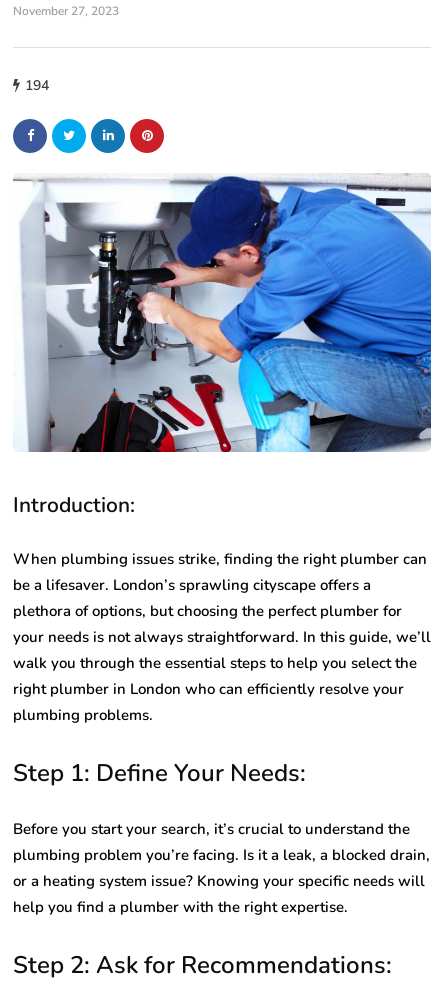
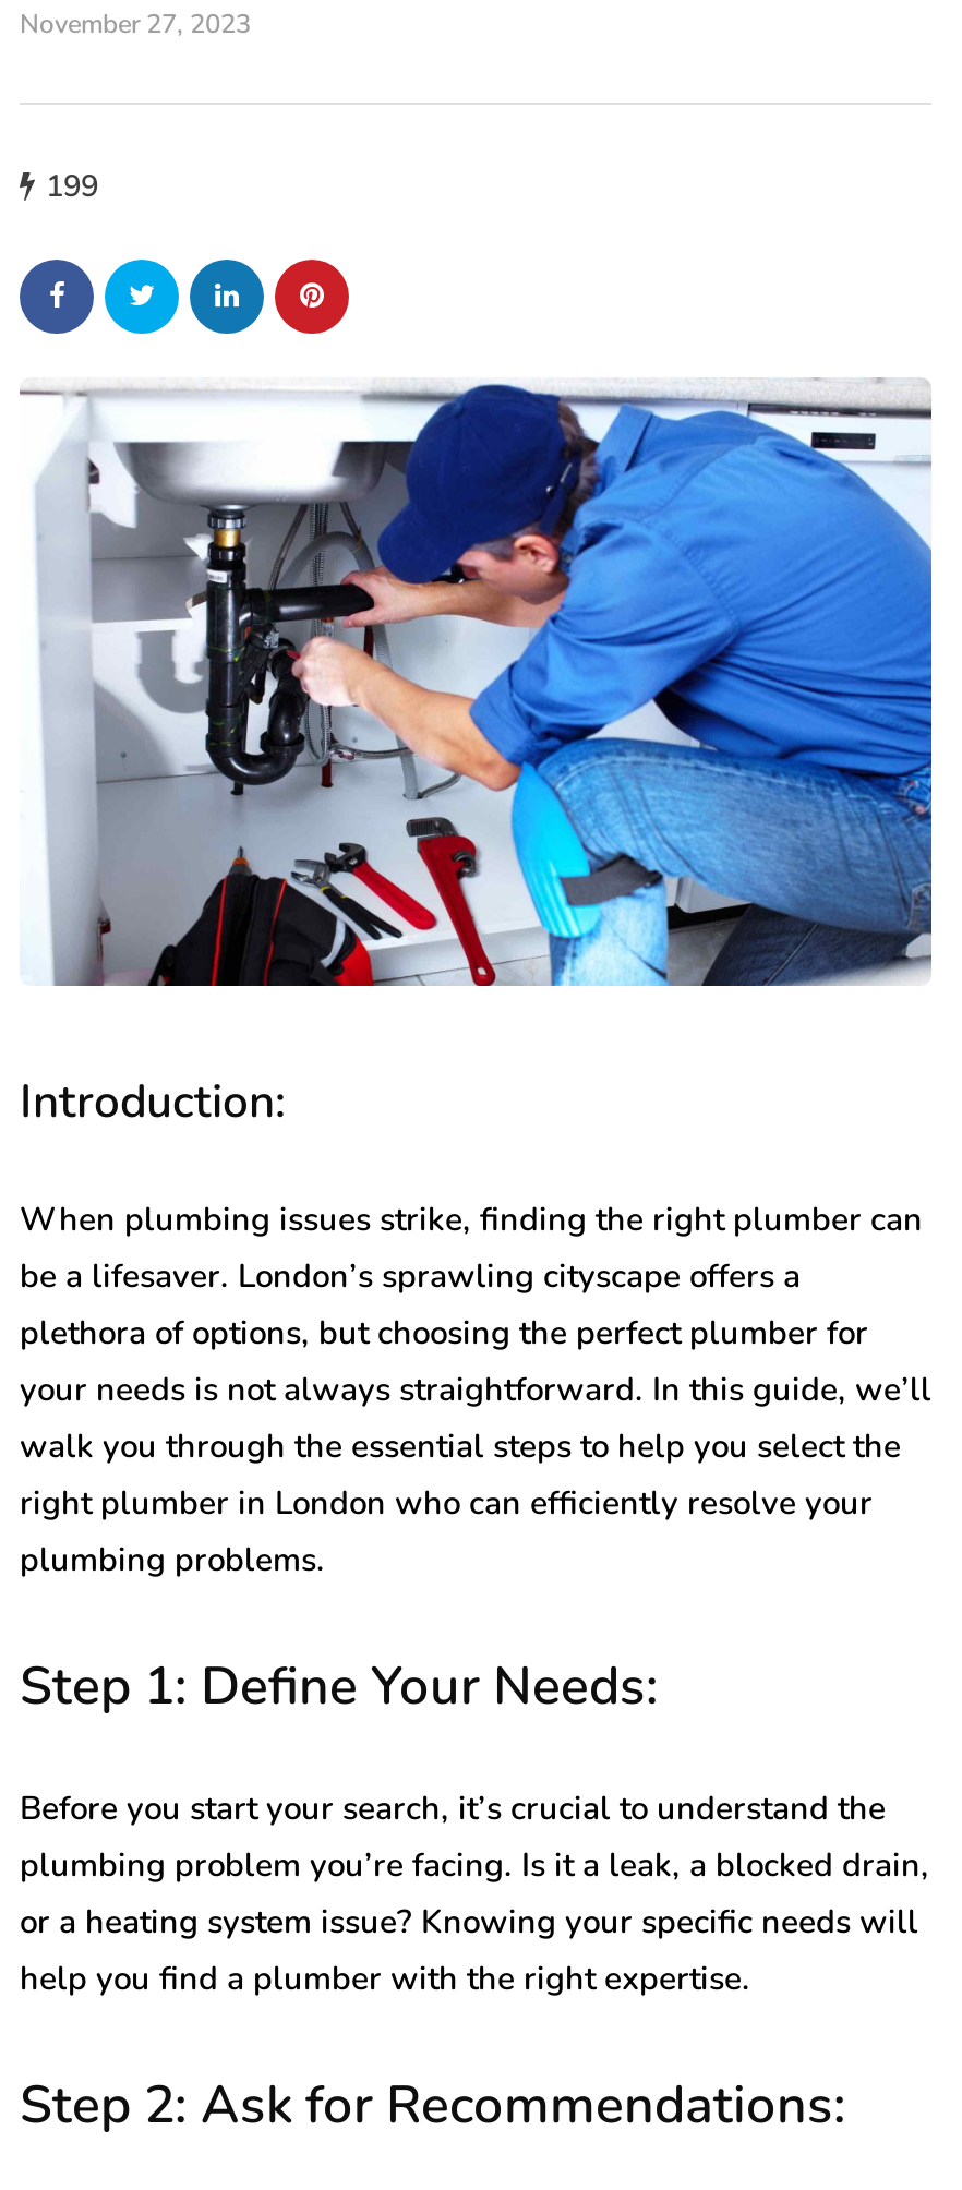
- 194
+ 199
